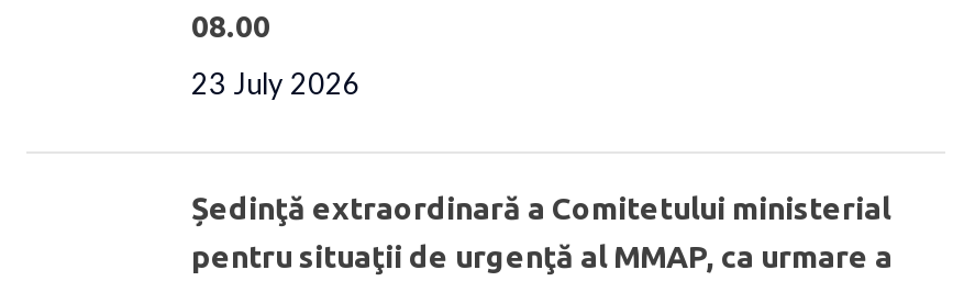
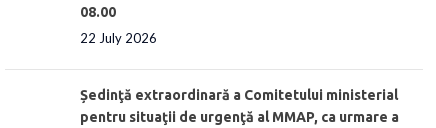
- 23 July 2026
+ 22 July 2026
